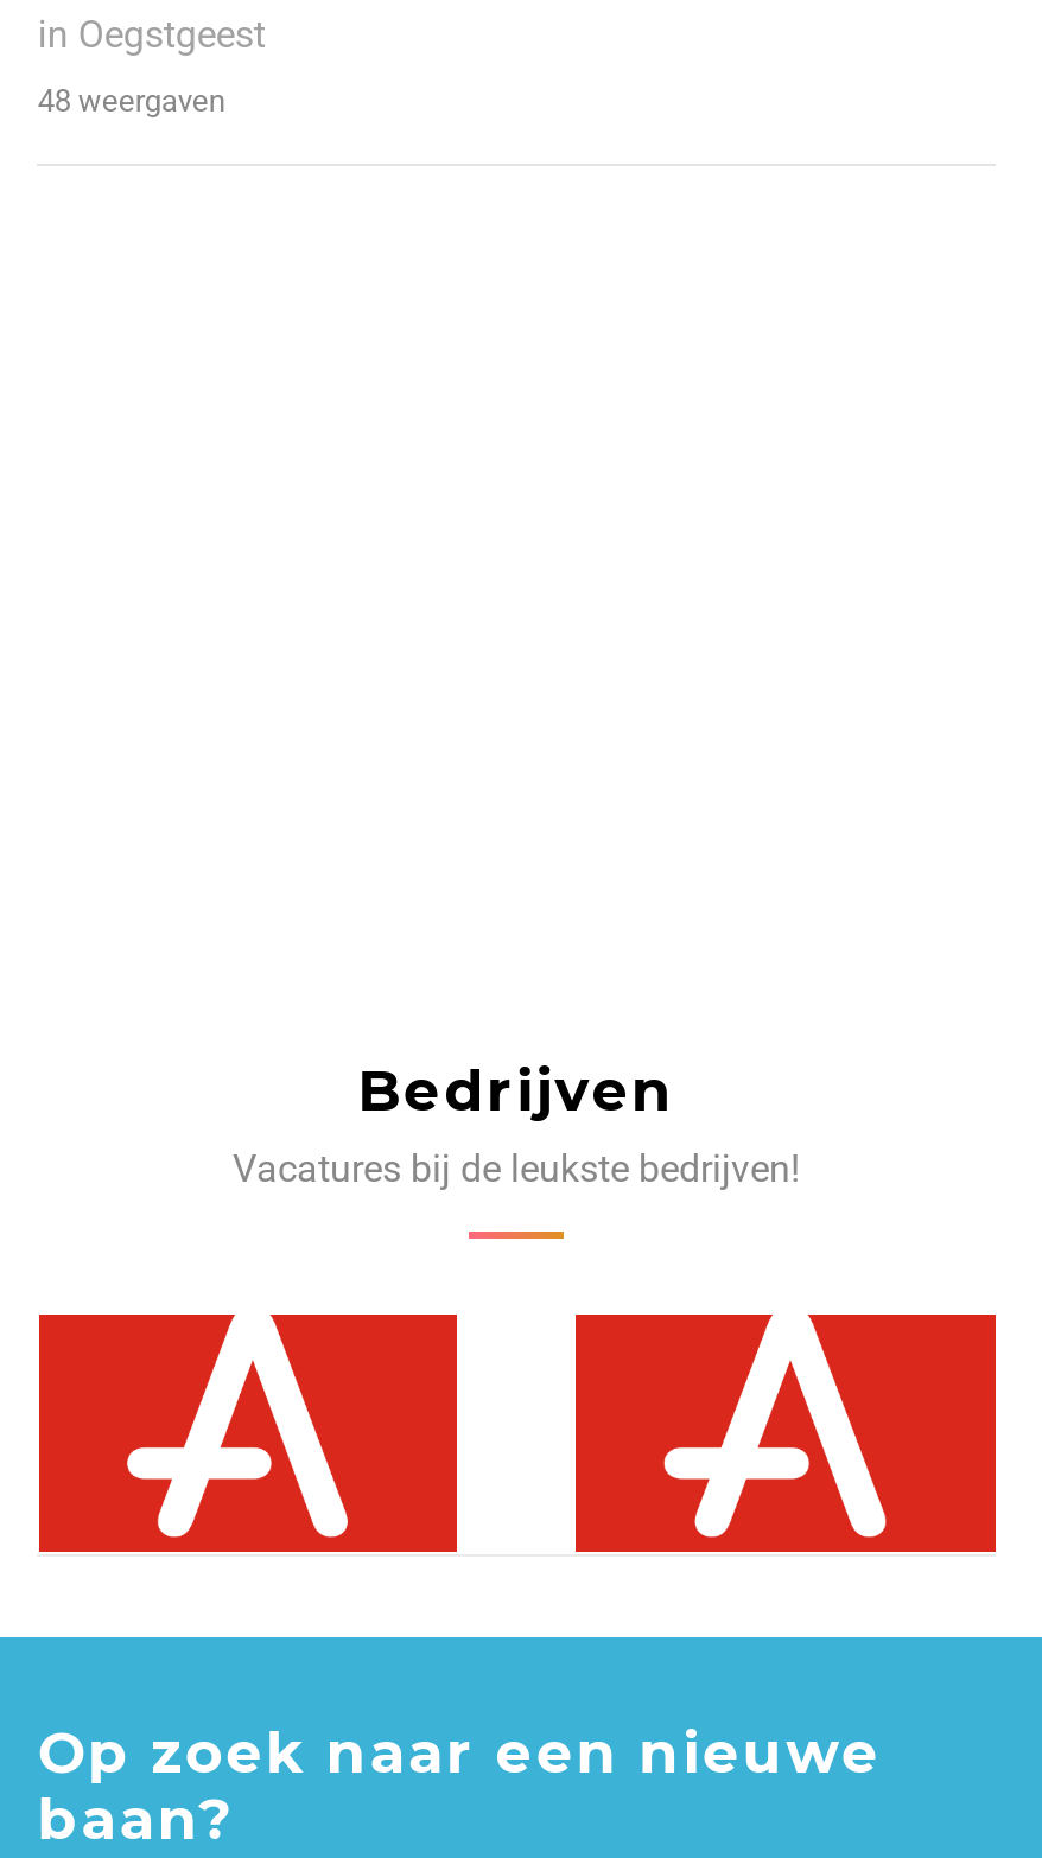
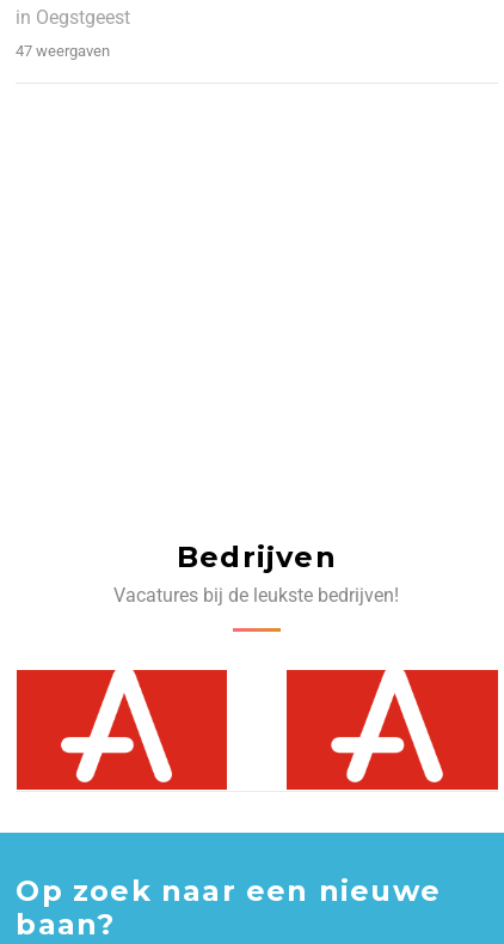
- 48 weergaven
+ 47 weergaven
